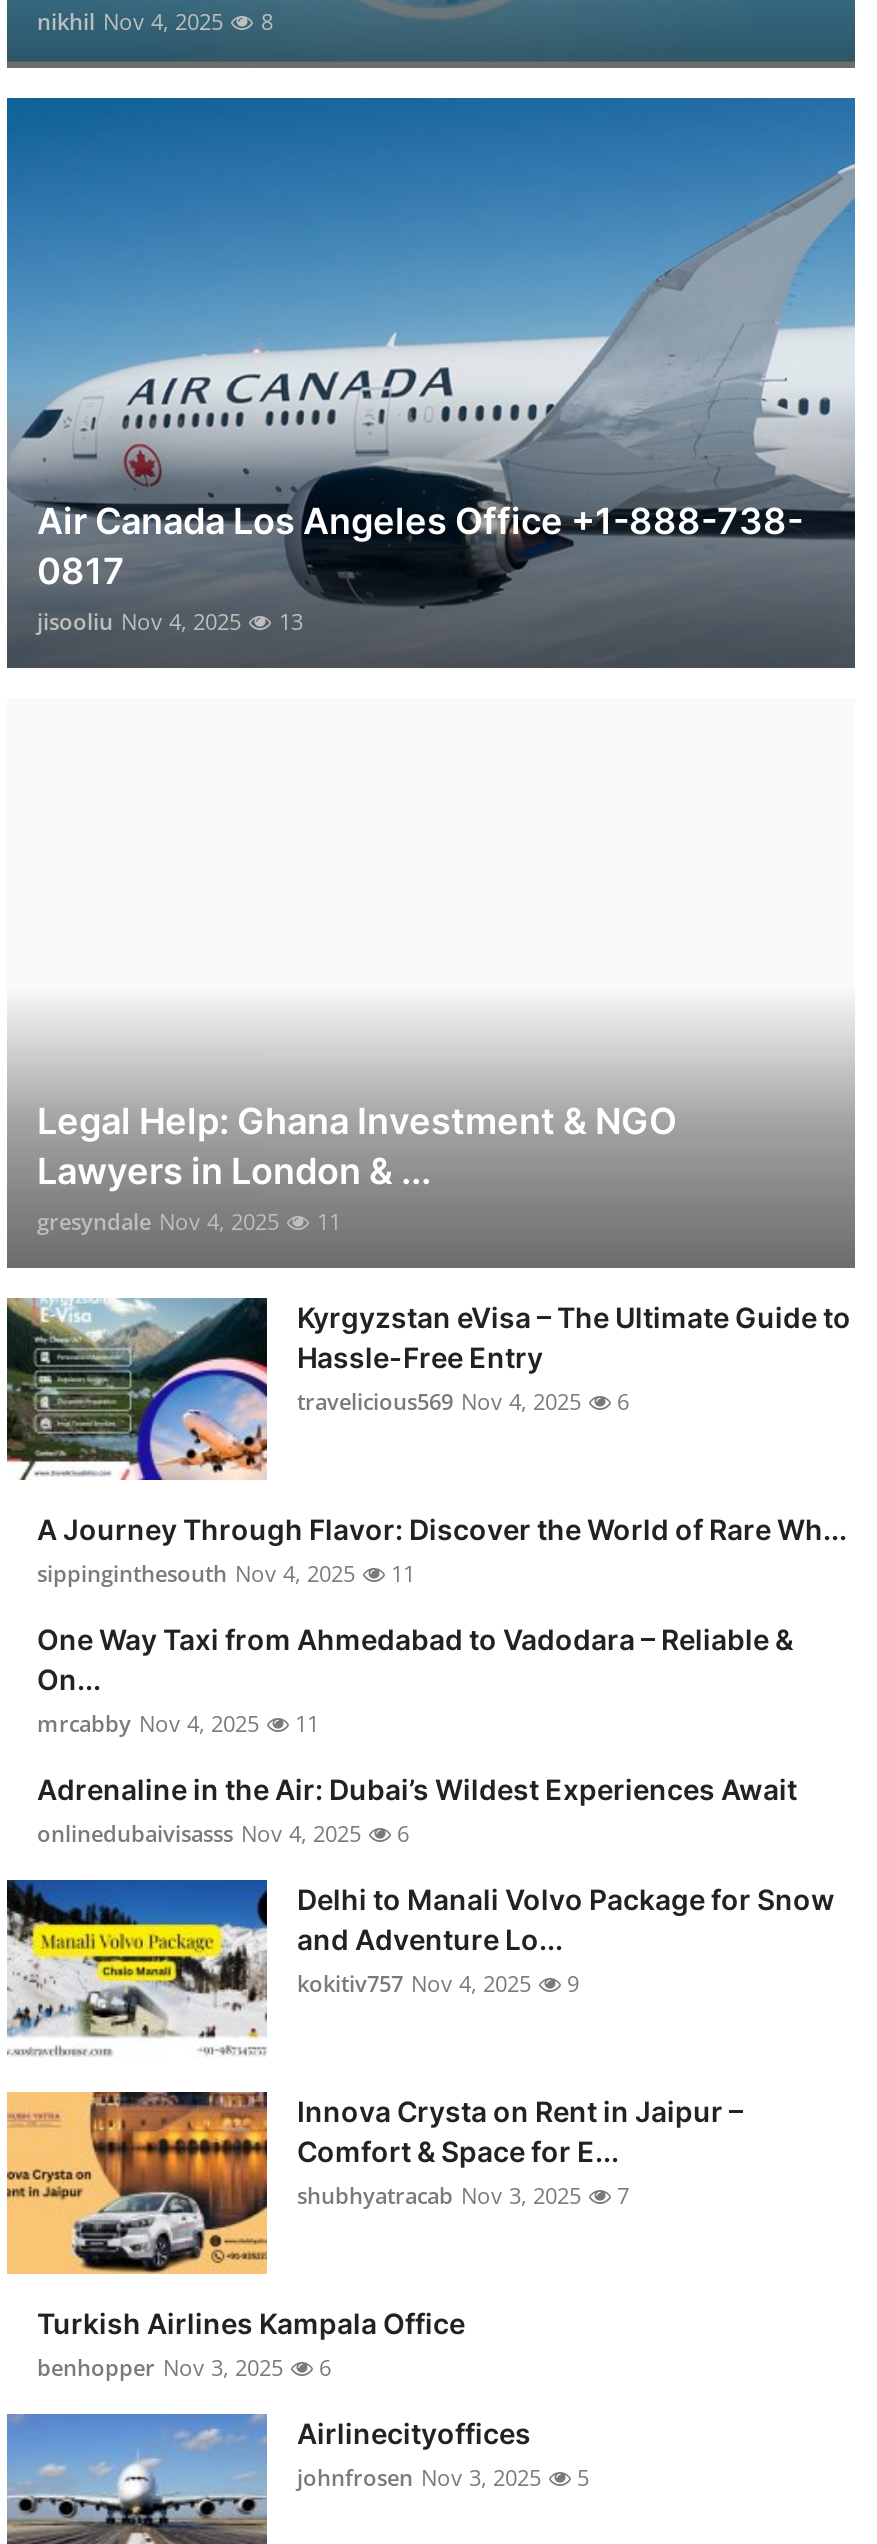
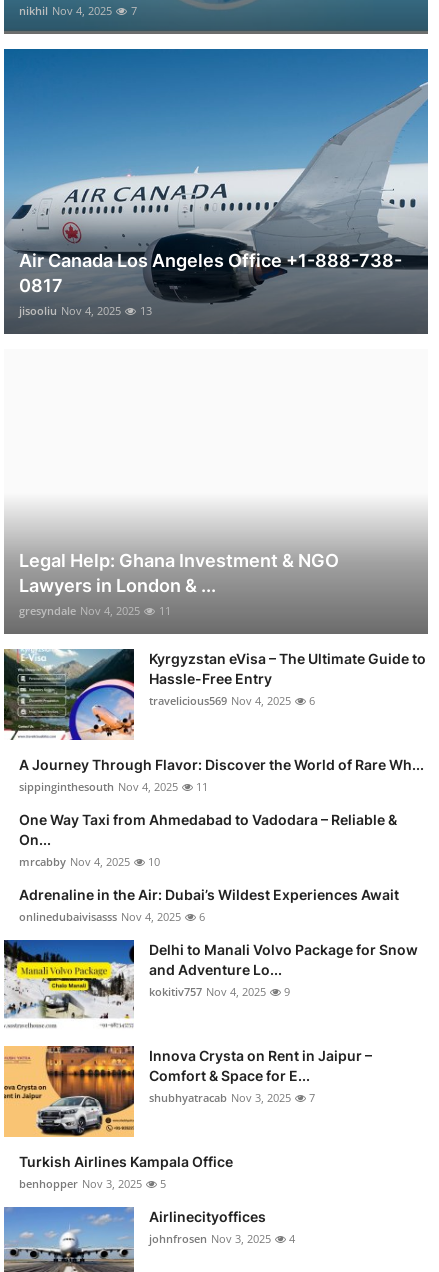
- nikhil Nov 4, 2025 8
+ nikhil Nov 4, 2025 7

- mrcabby Nov 4, 2025 11
+ mrcabby Nov 4, 2025 10

- benhopper Nov 3, 2025 6
+ benhopper Nov 3, 2025 5

- johnfrosen Nov 3, 2025 5
+ johnfrosen Nov 3, 2025 4
